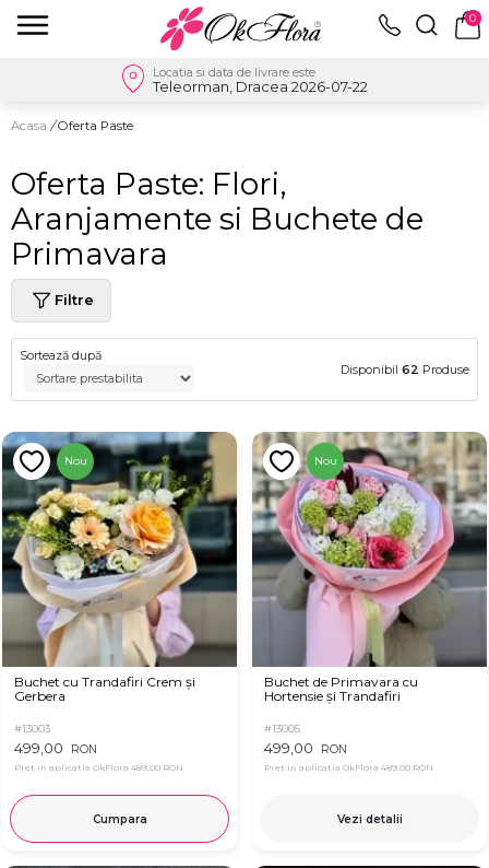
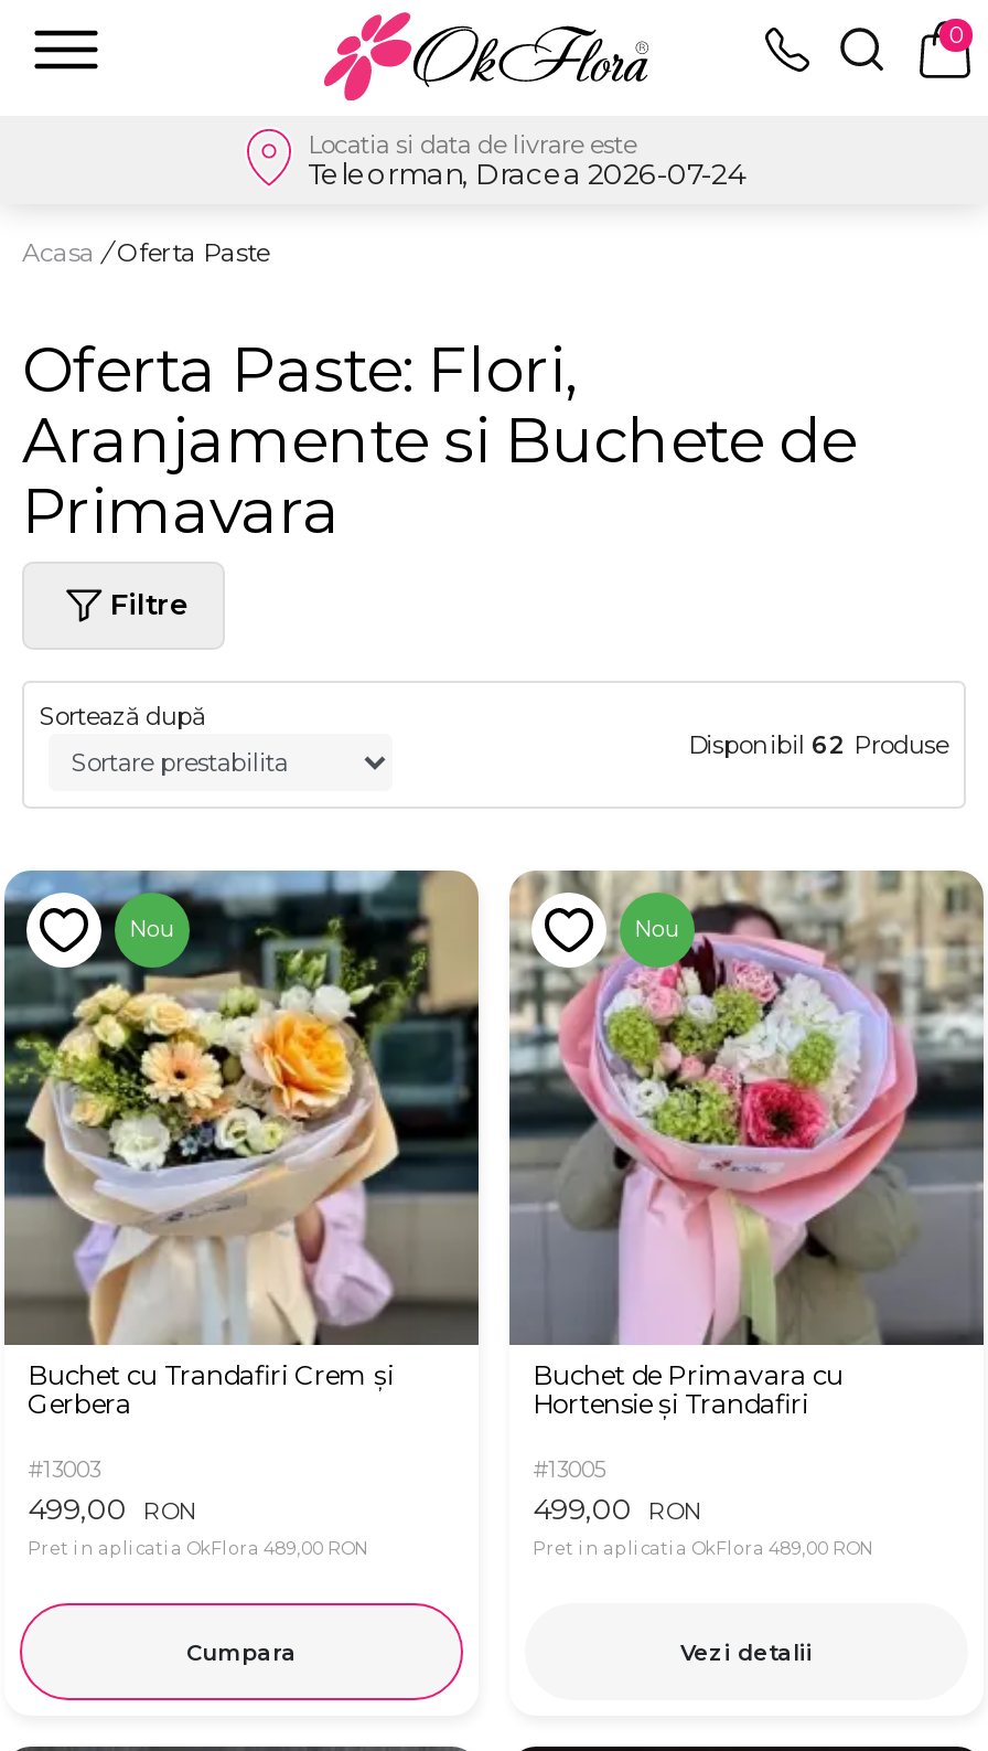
- Teleorman, Dracea 2026-07-22
+ Teleorman, Dracea 2026-07-24
